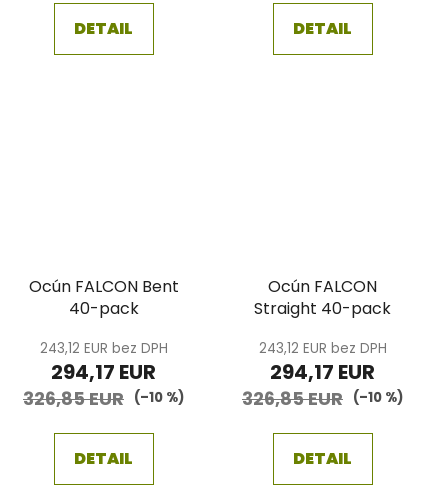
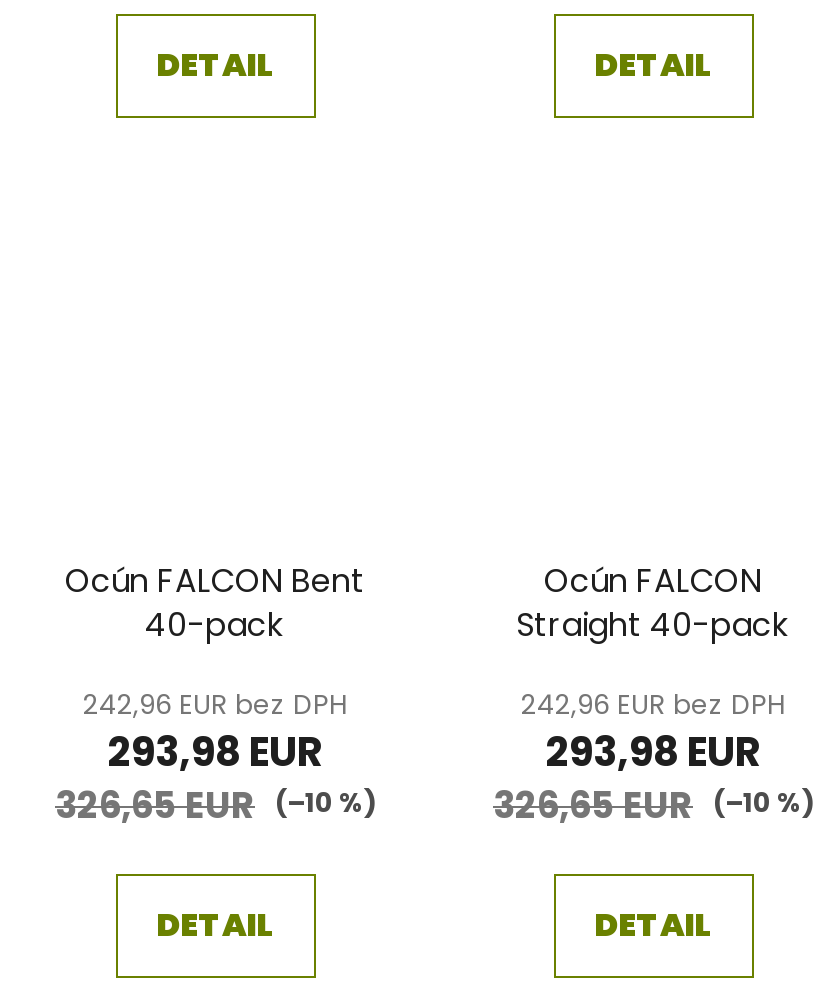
- 243,12 EUR bez DPH
+ 242,96 EUR bez DPH

- 243,12 EUR bez DPH
+ 242,96 EUR bez DPH

- 294,17 EUR
+ 293,98 EUR

- 294,17 EUR
+ 293,98 EUR

- 326,85 EUR (–10 %)
+ 326,65 EUR (–10 %)

- 326,85 EUR (–10 %)
+ 326,65 EUR (–10 %)
